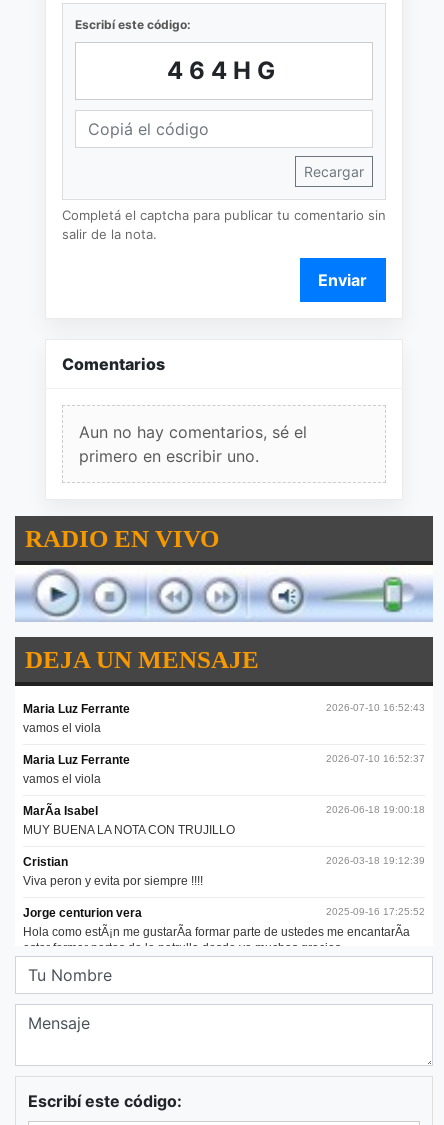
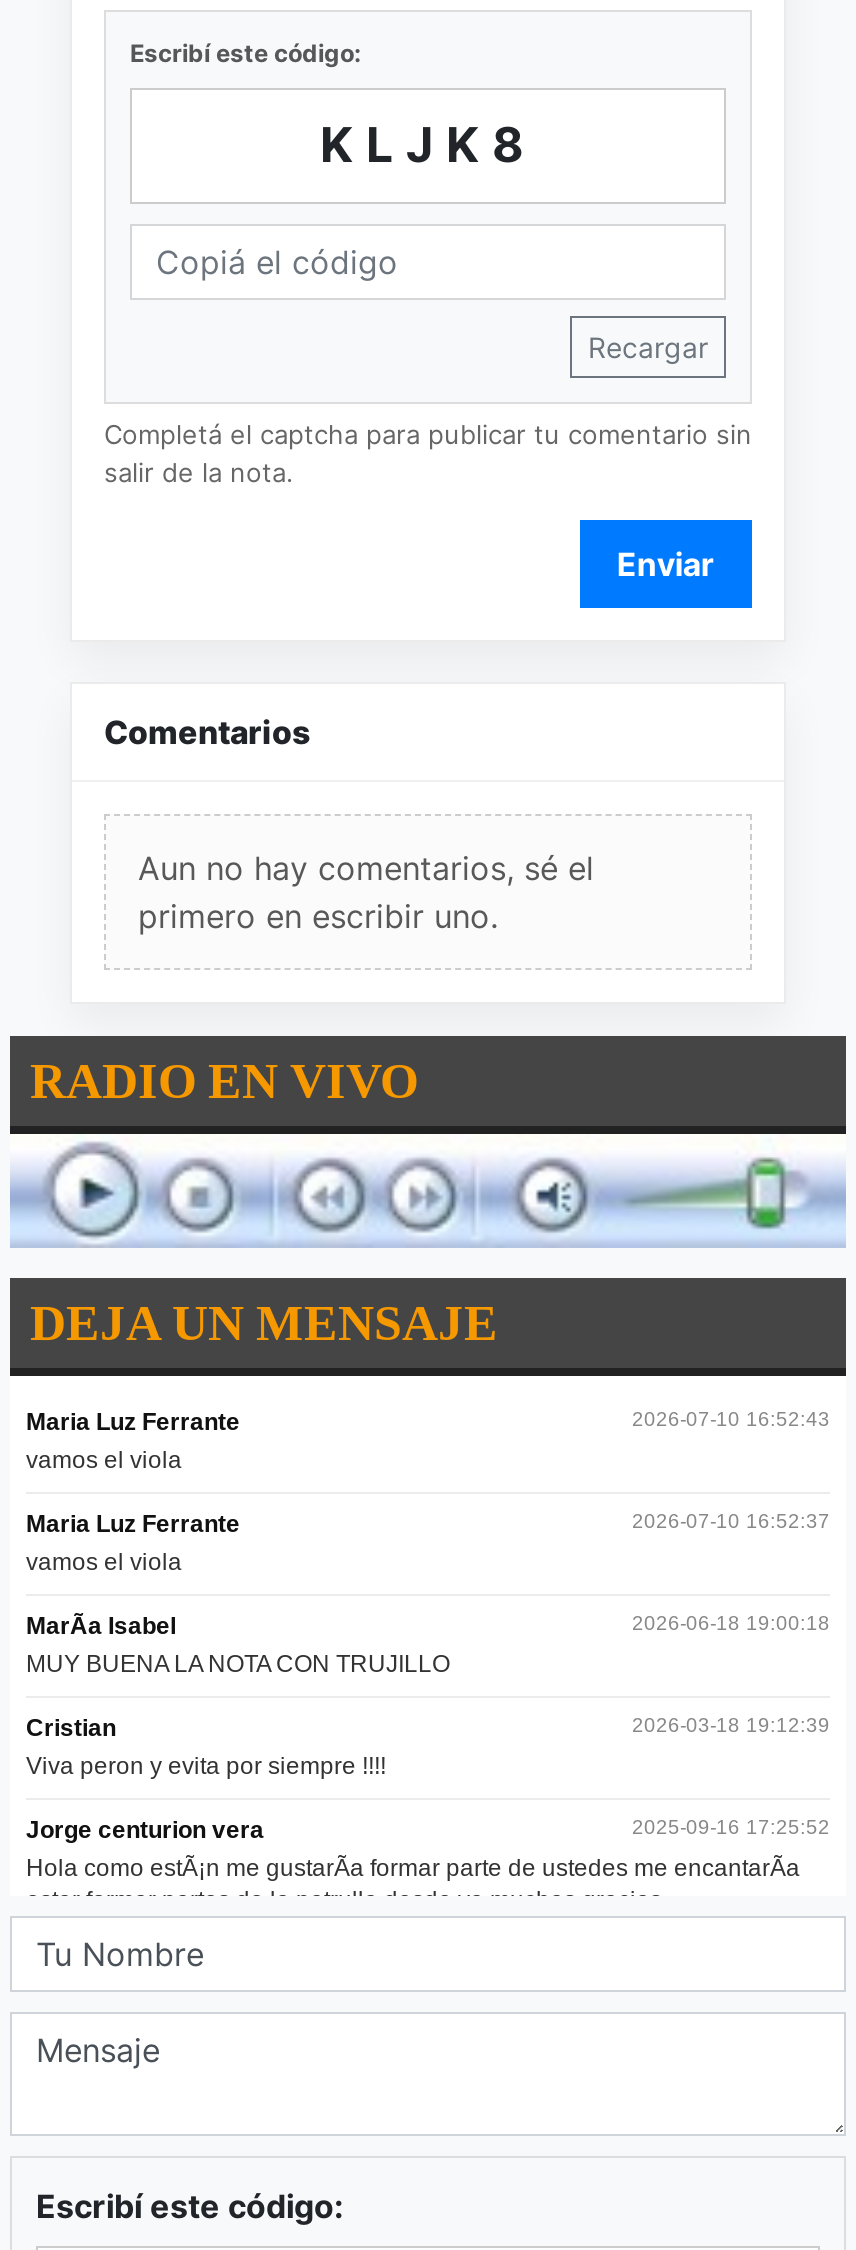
- 464HG
+ KLJK8
